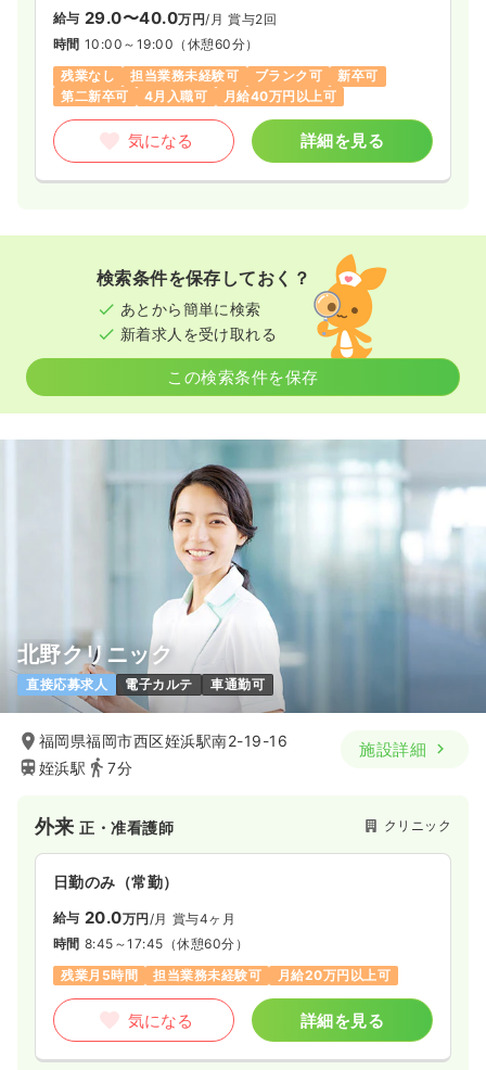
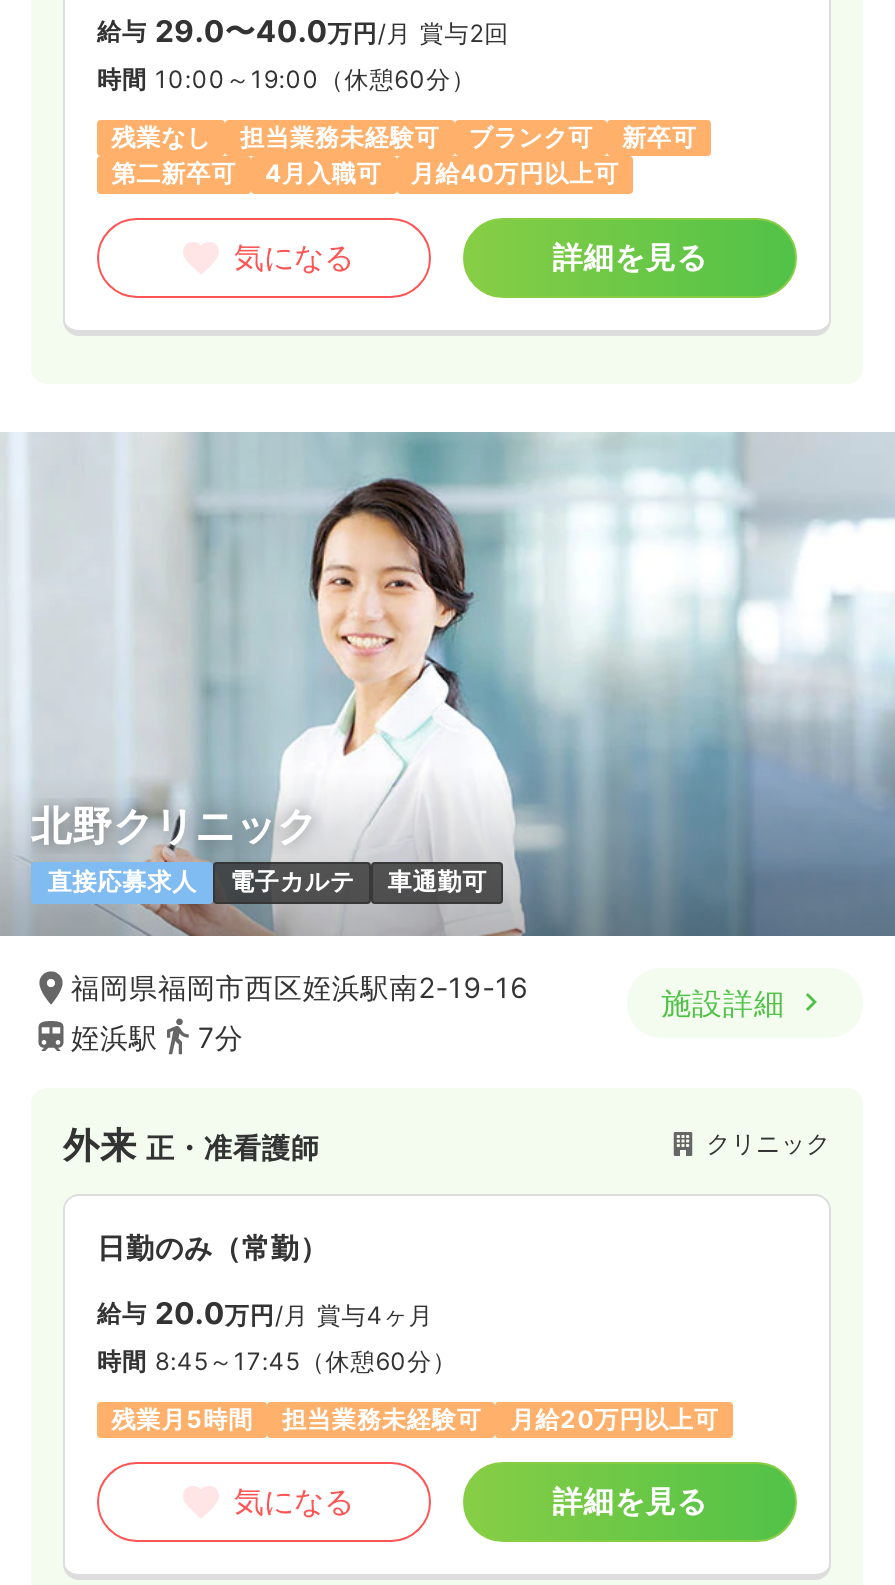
- [image]
- 検索条件を保存しておく？
- あとから簡単に検索
- 新着求人を受け取れる
- この検索条件を保存
